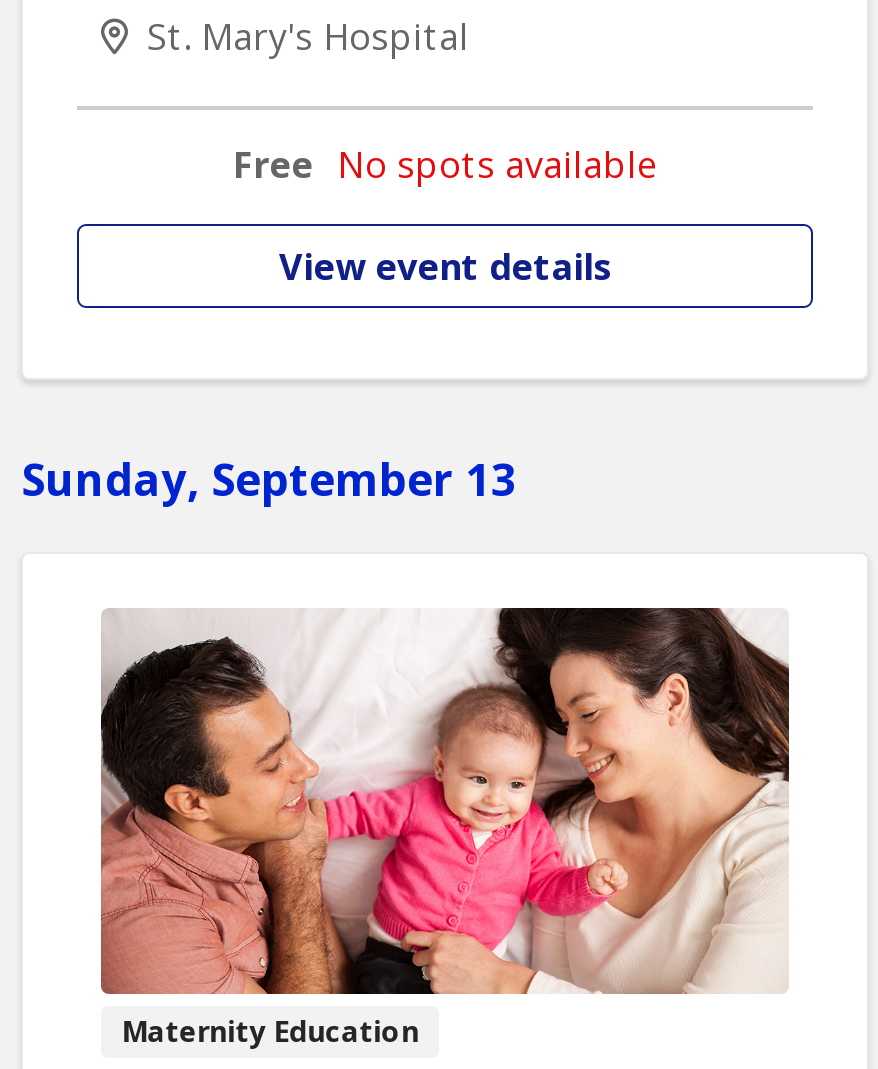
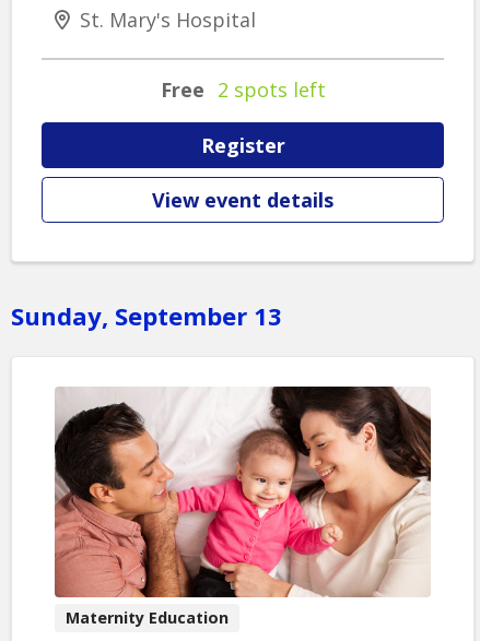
- Free No spots available
+ Free 2 spots left
+ Register
